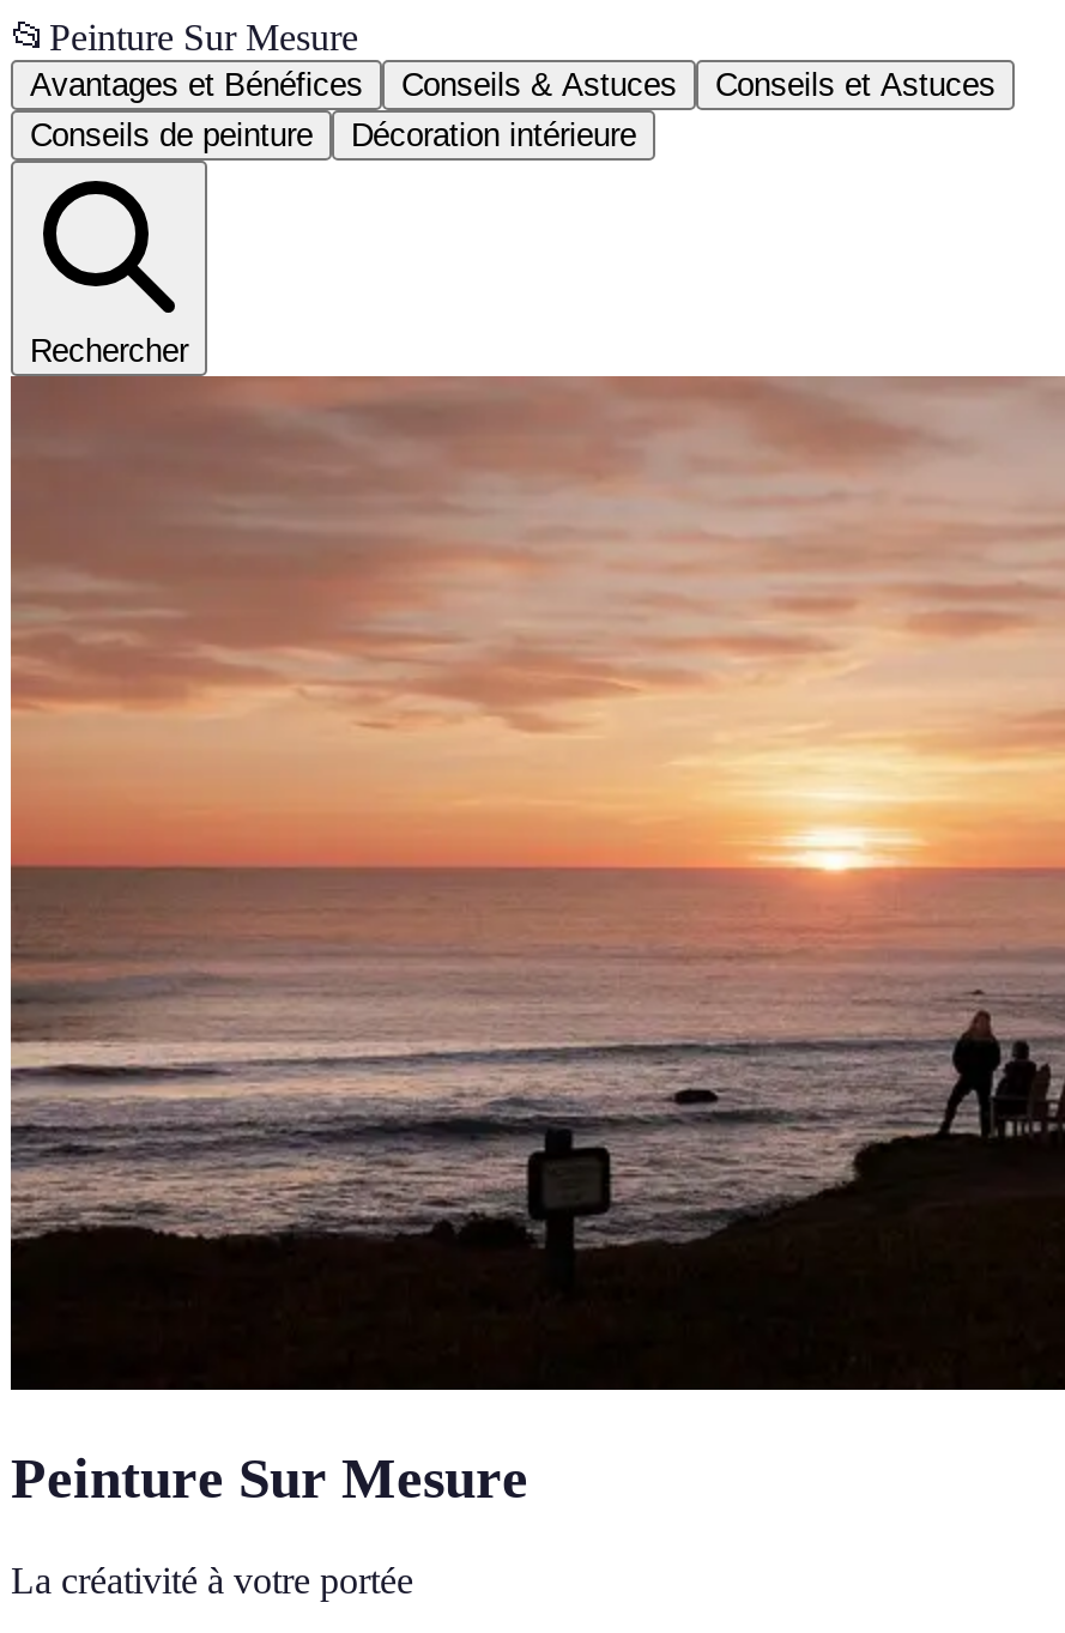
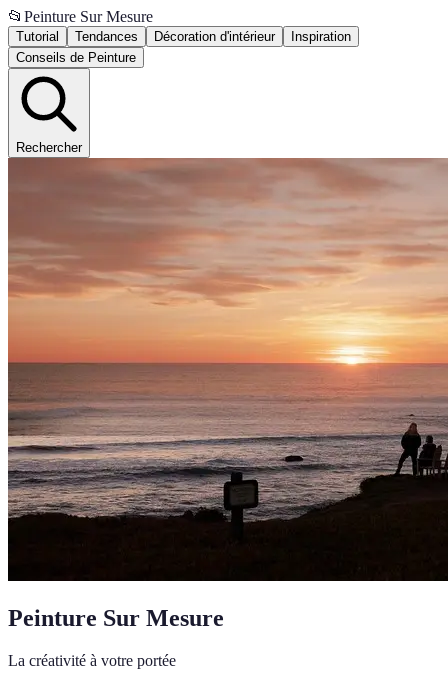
- Avantages et Bénéfices
- Conseils & Astuces
- Conseils et Astuces
- Conseils de peinture
- Décoration intérieure
+ Tutorial
+ Tendances
+ Décoration d'intérieur
+ Inspiration
+ Conseils de Peinture
